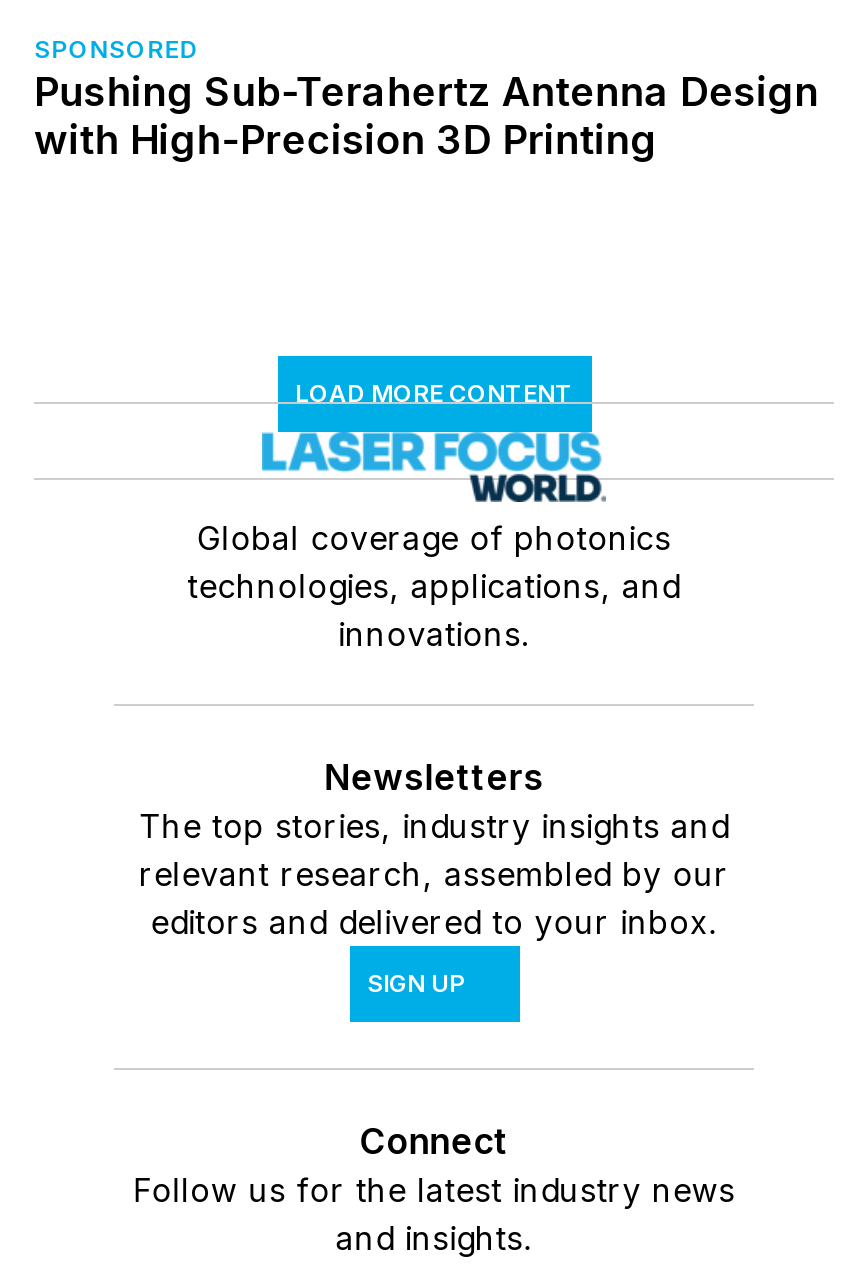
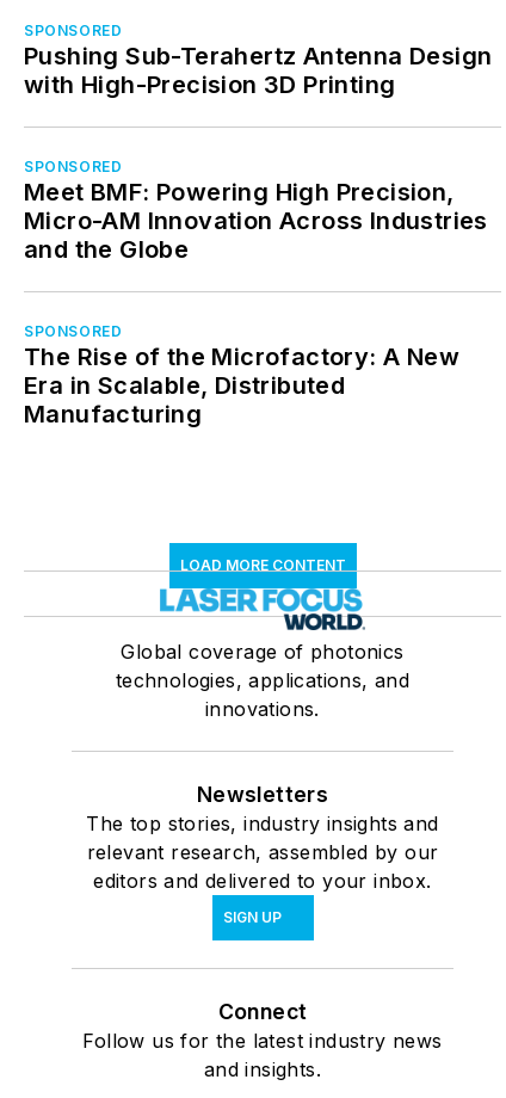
+ SPONSORED
+ Meet BMF: Powering High Precision,
+ Micro-AM Innovation Across Industries
+ and the Globe
+ SPONSORED
+ The Rise of the Microfactory: A New
+ Era in Scalable, Distributed
+ Manufacturing
